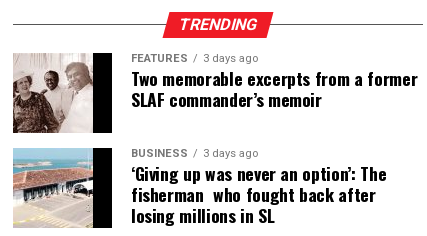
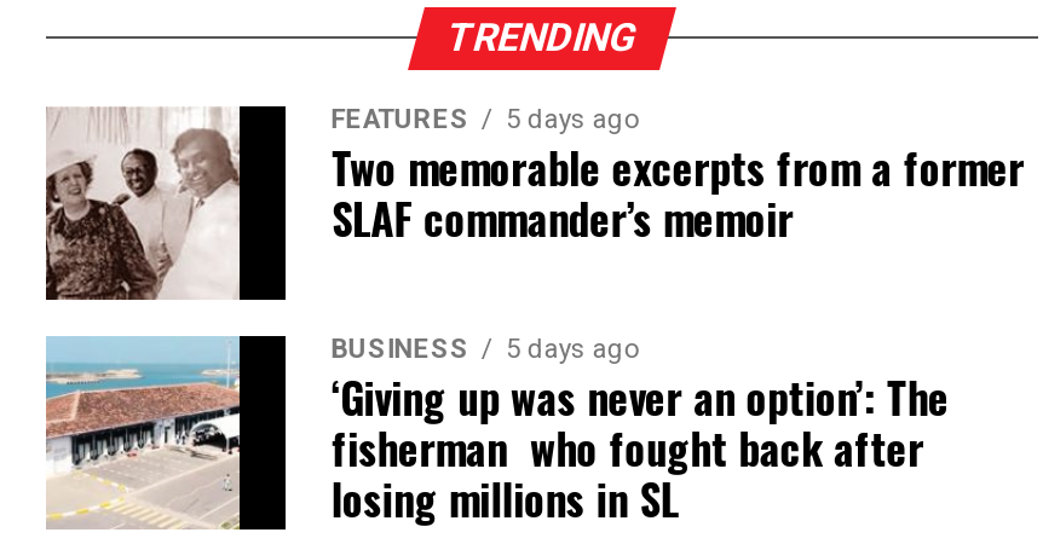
- FEATURES 3 days ago
+ FEATURES 5 days ago

- BUSINESS 3 days ago
+ BUSINESS 5 days ago
